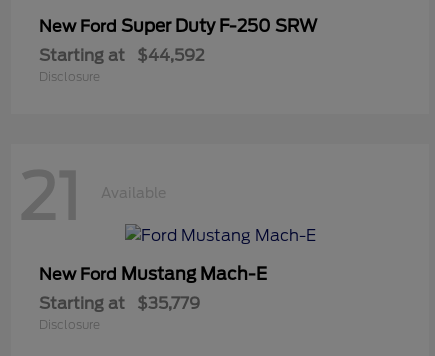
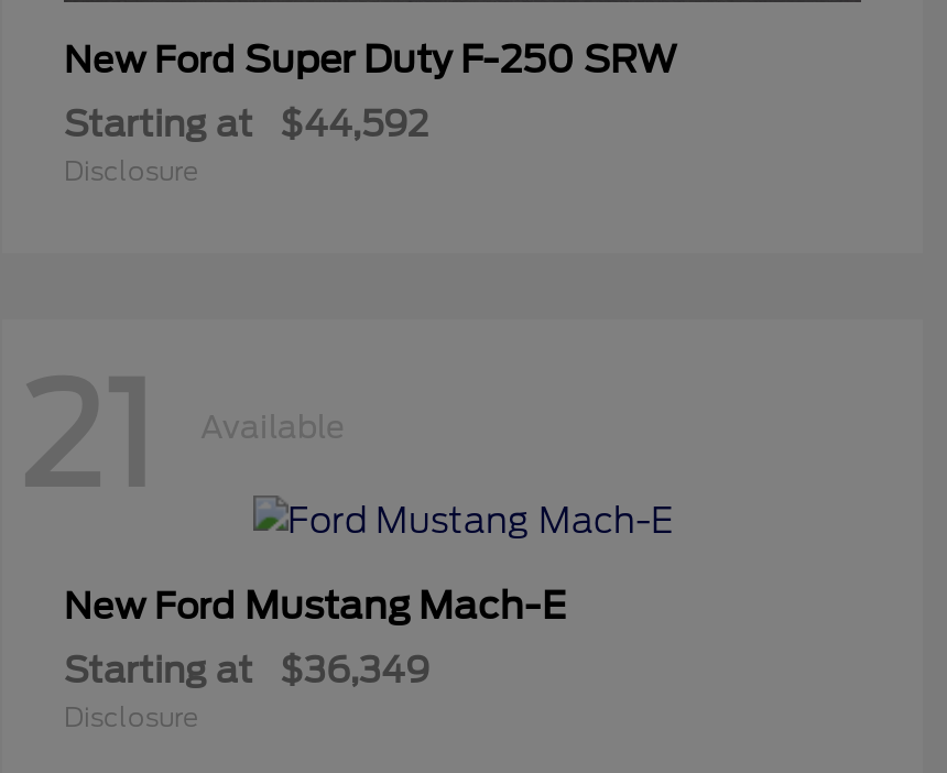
- Starting at $35,779
+ Starting at $36,349
